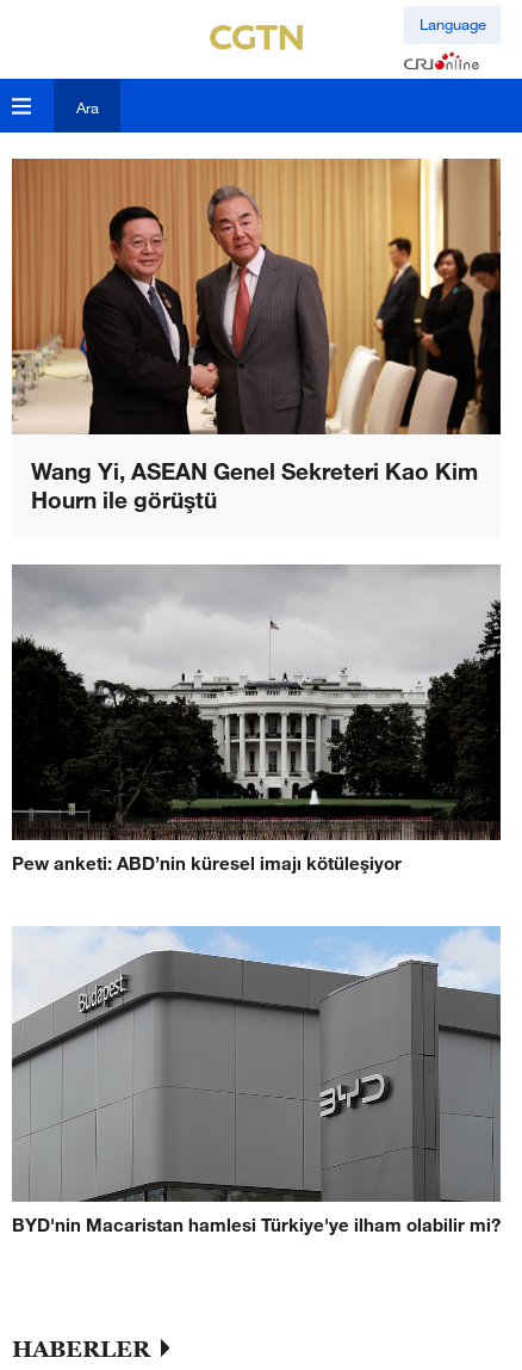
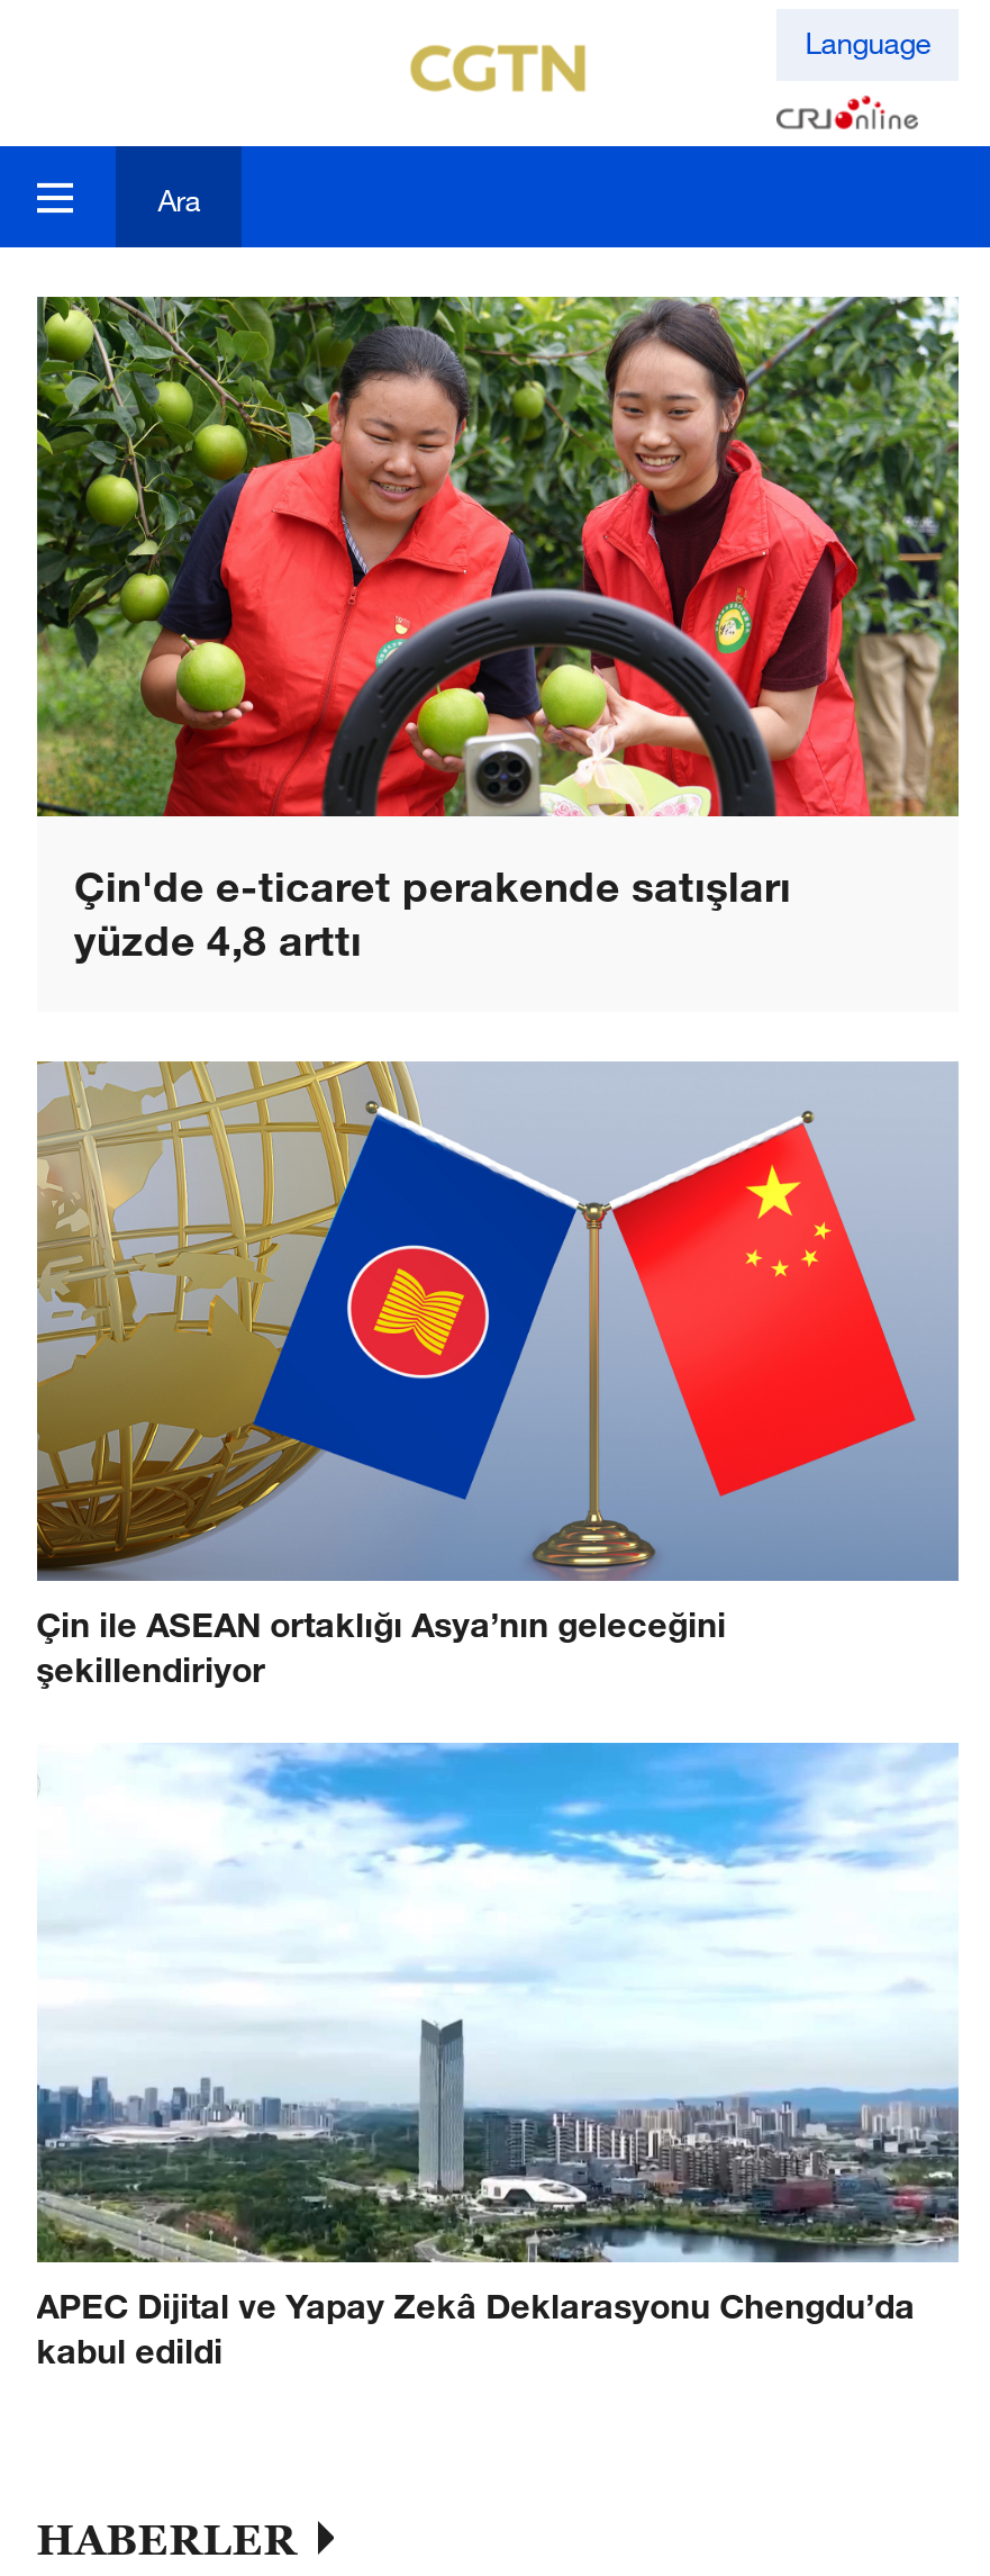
- [image]
- Wang Yi, ASEAN Genel Sekreteri Kao Kim
- Hourn ile görüştü
+ [image]
+ Çin'de e-ticaret perakende satışları
+ yüzde 4,8 arttı

- [image]
- Pew anketi: ABD’nin küresel imajı kötüleşiyor
+ [image]
+ Çin ile ASEAN ortaklığı Asya’nın geleceğini
+ şekillendiriyor

- [image]
- BYD'nin Macaristan hamlesi Türkiye'ye ilham olabilir mi?
+ [image]
+ APEC Dijital ve Yapay Zekâ Deklarasyonu Chengdu’da
+ kabul edildi
